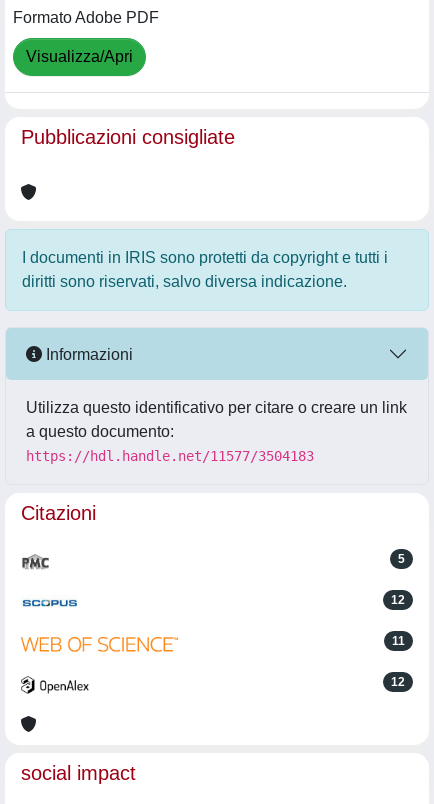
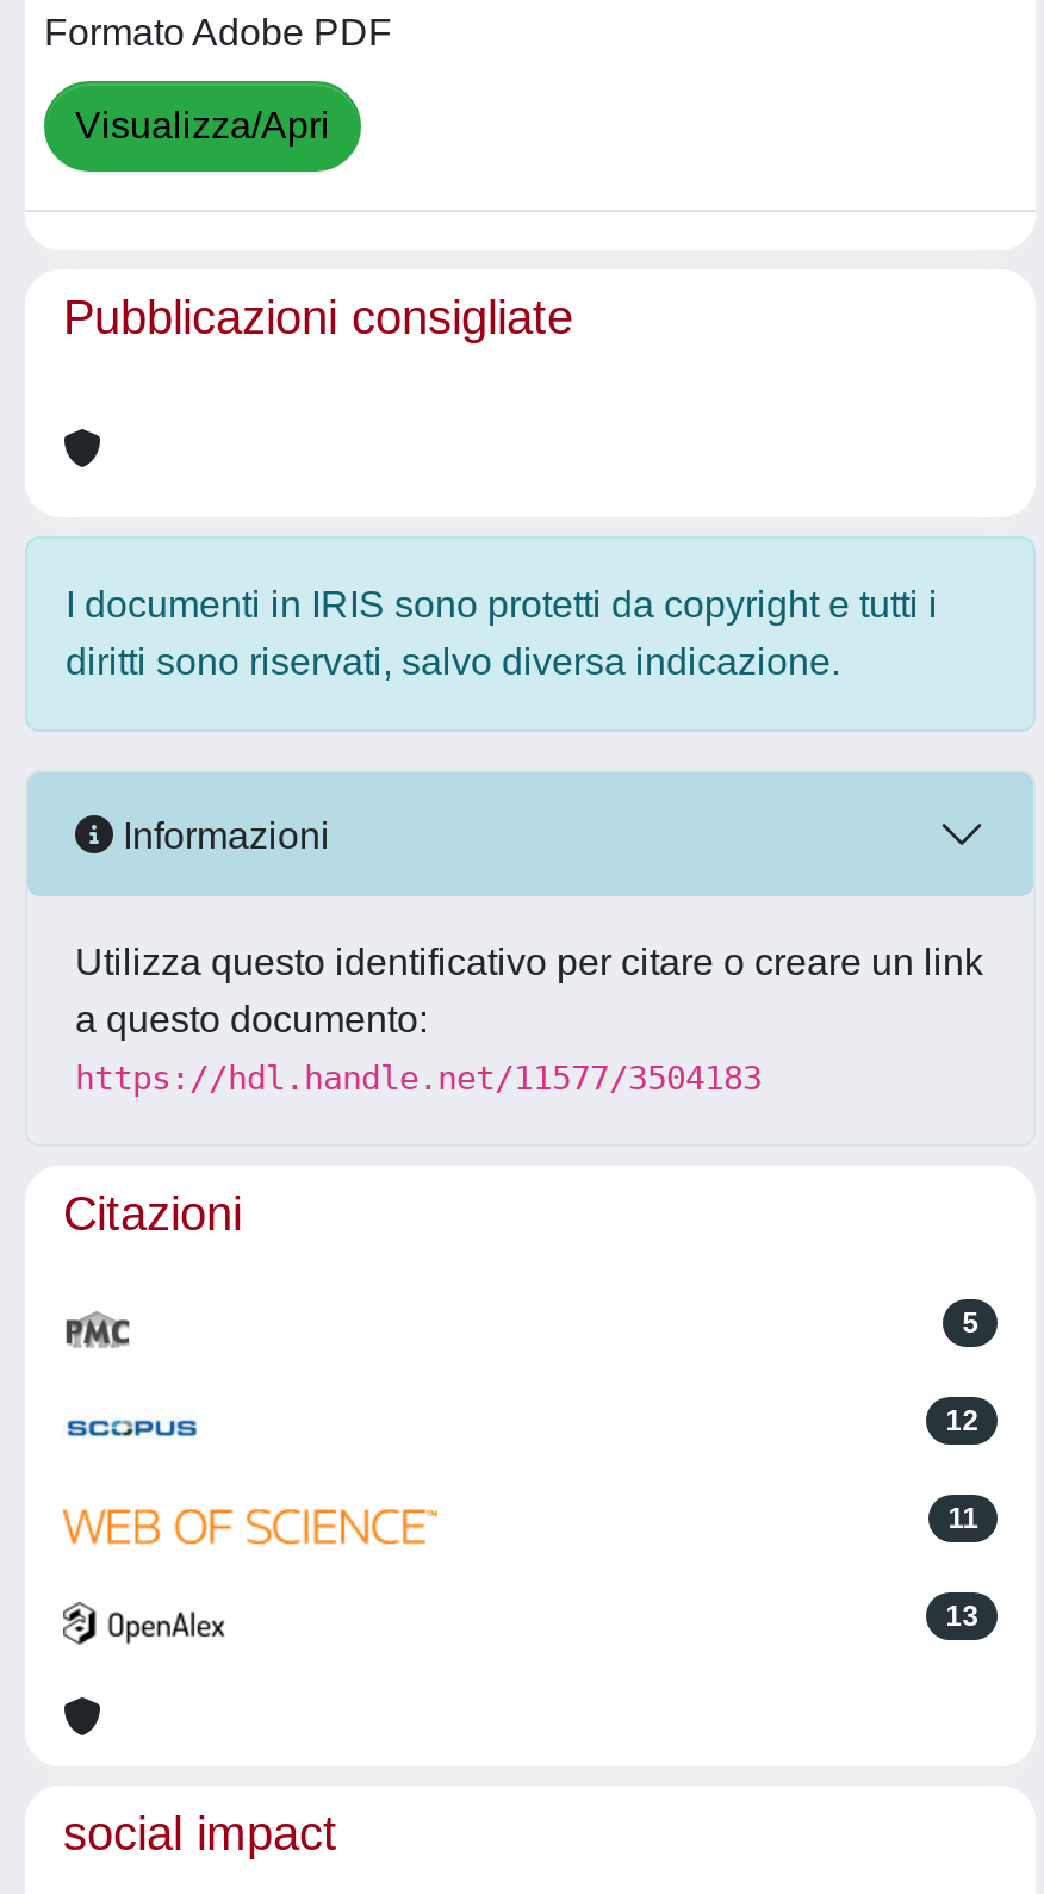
- 12
+ 13
